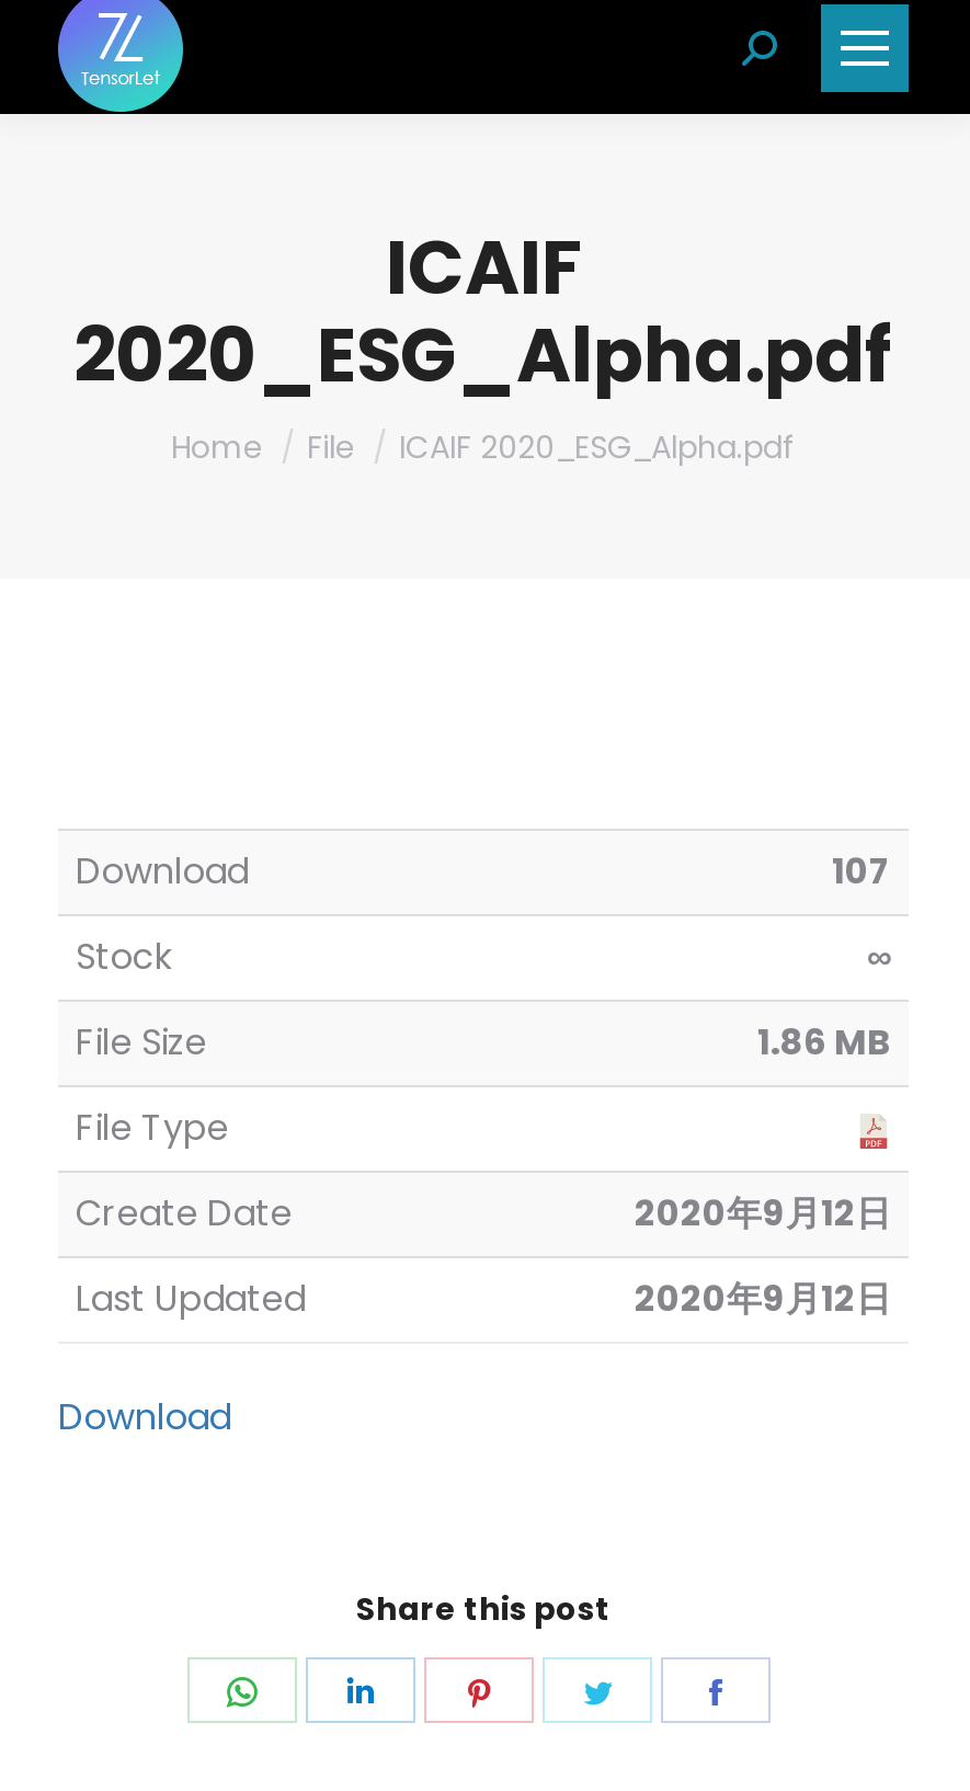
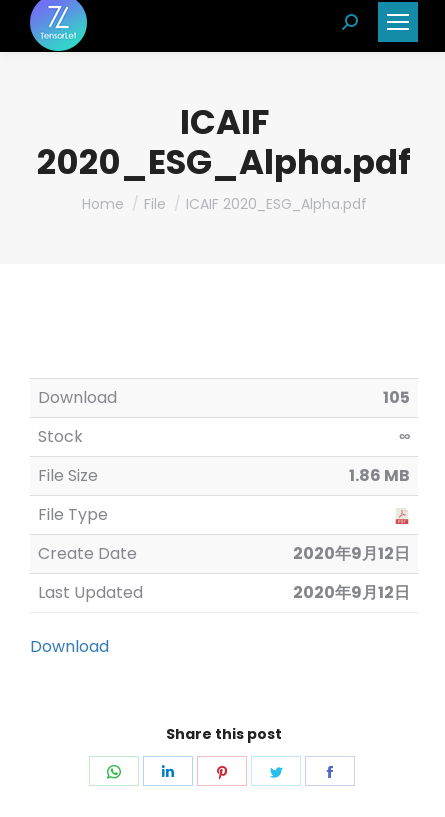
- 107
+ 105
